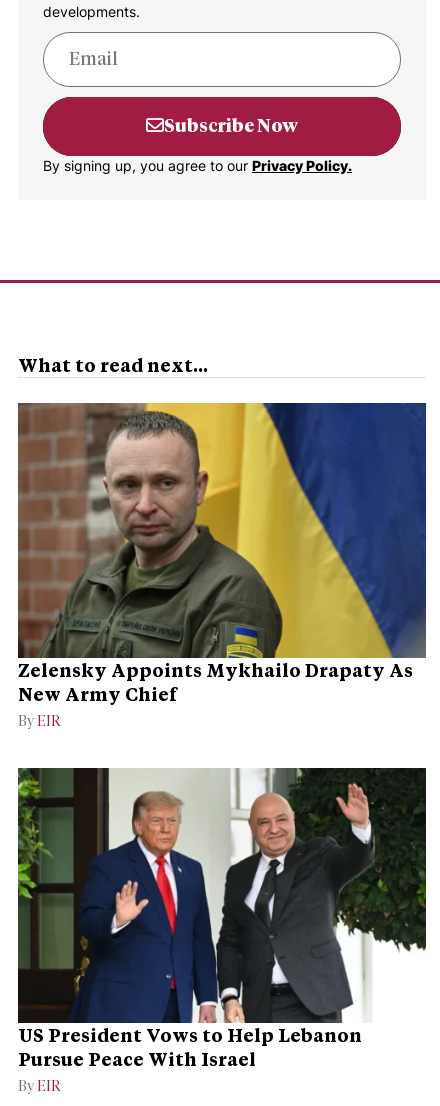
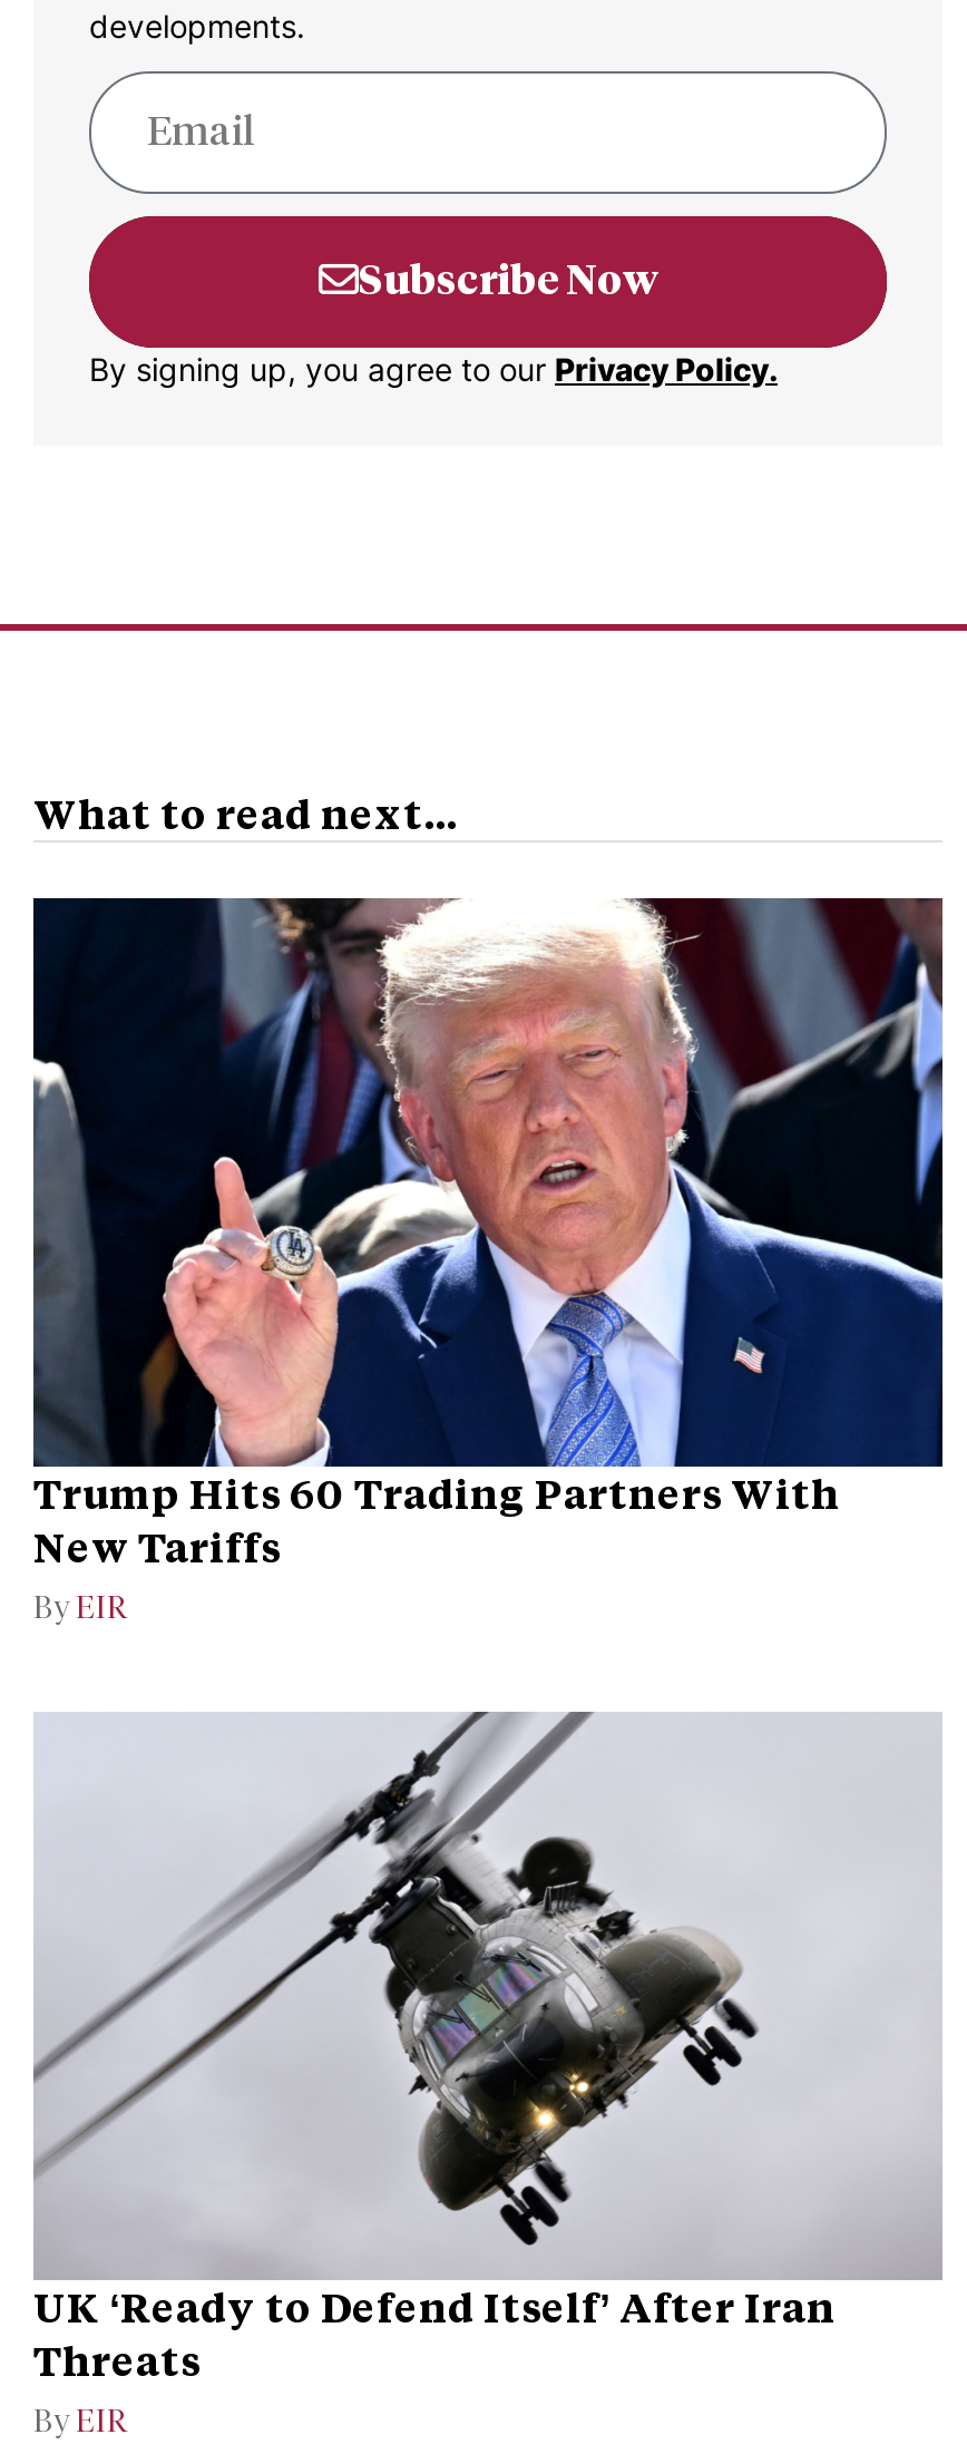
- [image]
- Zelensky Appoints Mykhailo Drapaty As
- New Army Chief
+ [image]
+ Trump Hits 60 Trading Partners With
+ New Tariffs

- [image]
- US President Vows to Help Lebanon
- Pursue Peace With Israel
+ [image]
+ UK ‘Ready to Defend Itself’ After Iran
+ Threats
